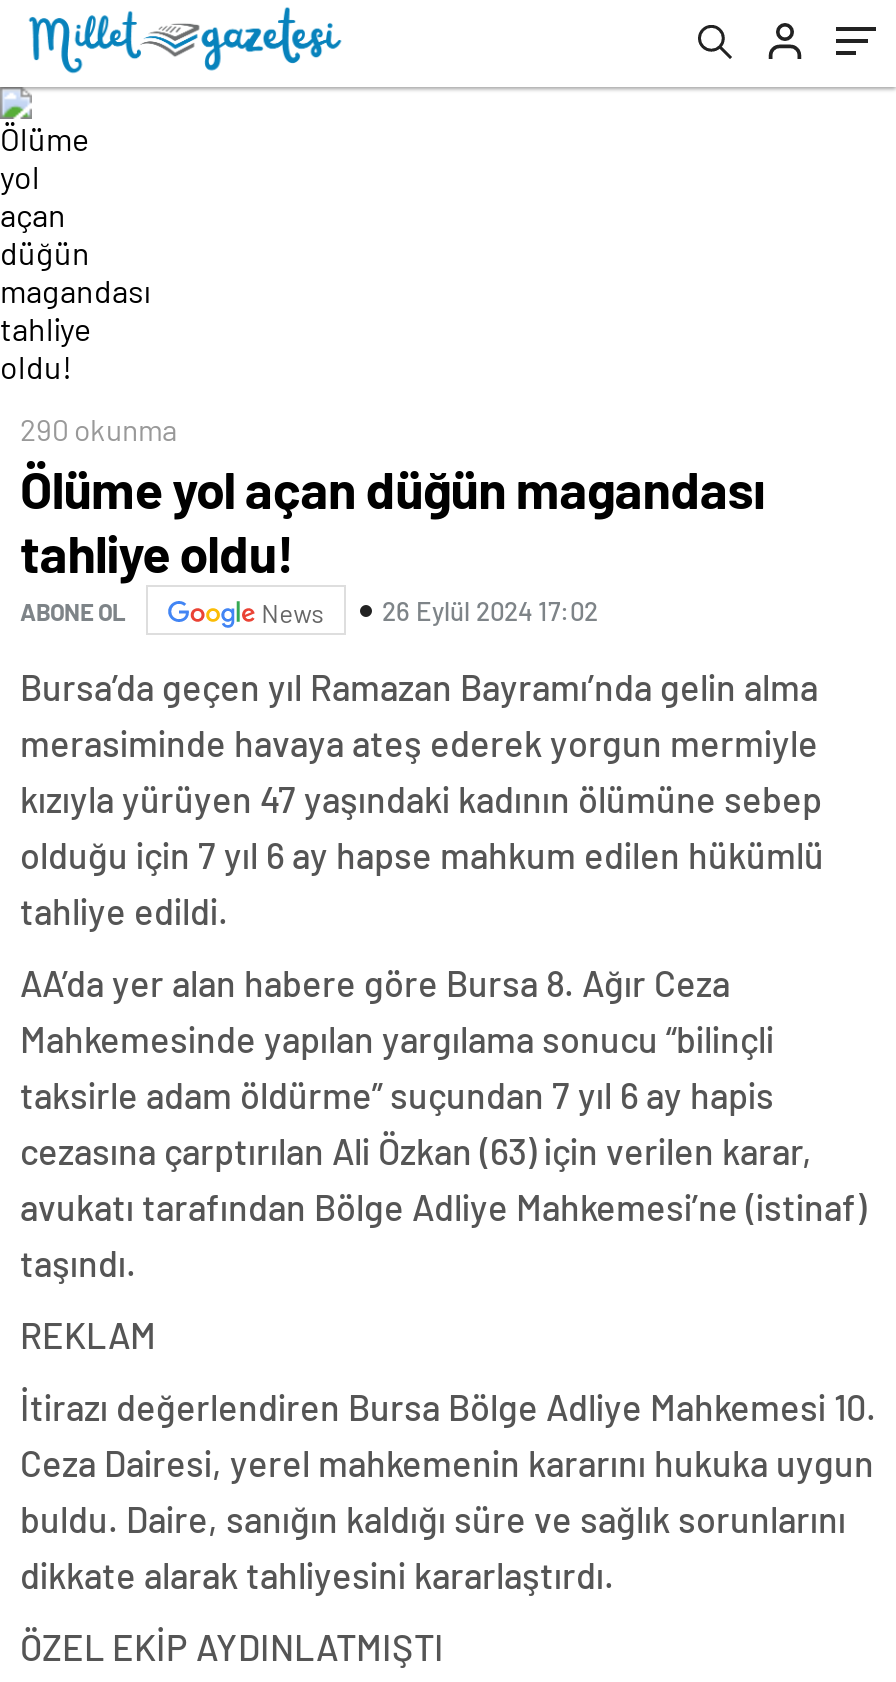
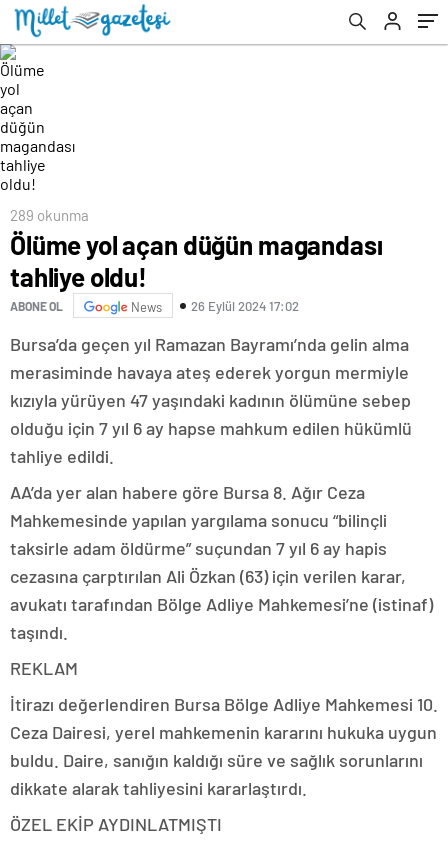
- 290 okunma
+ 289 okunma
